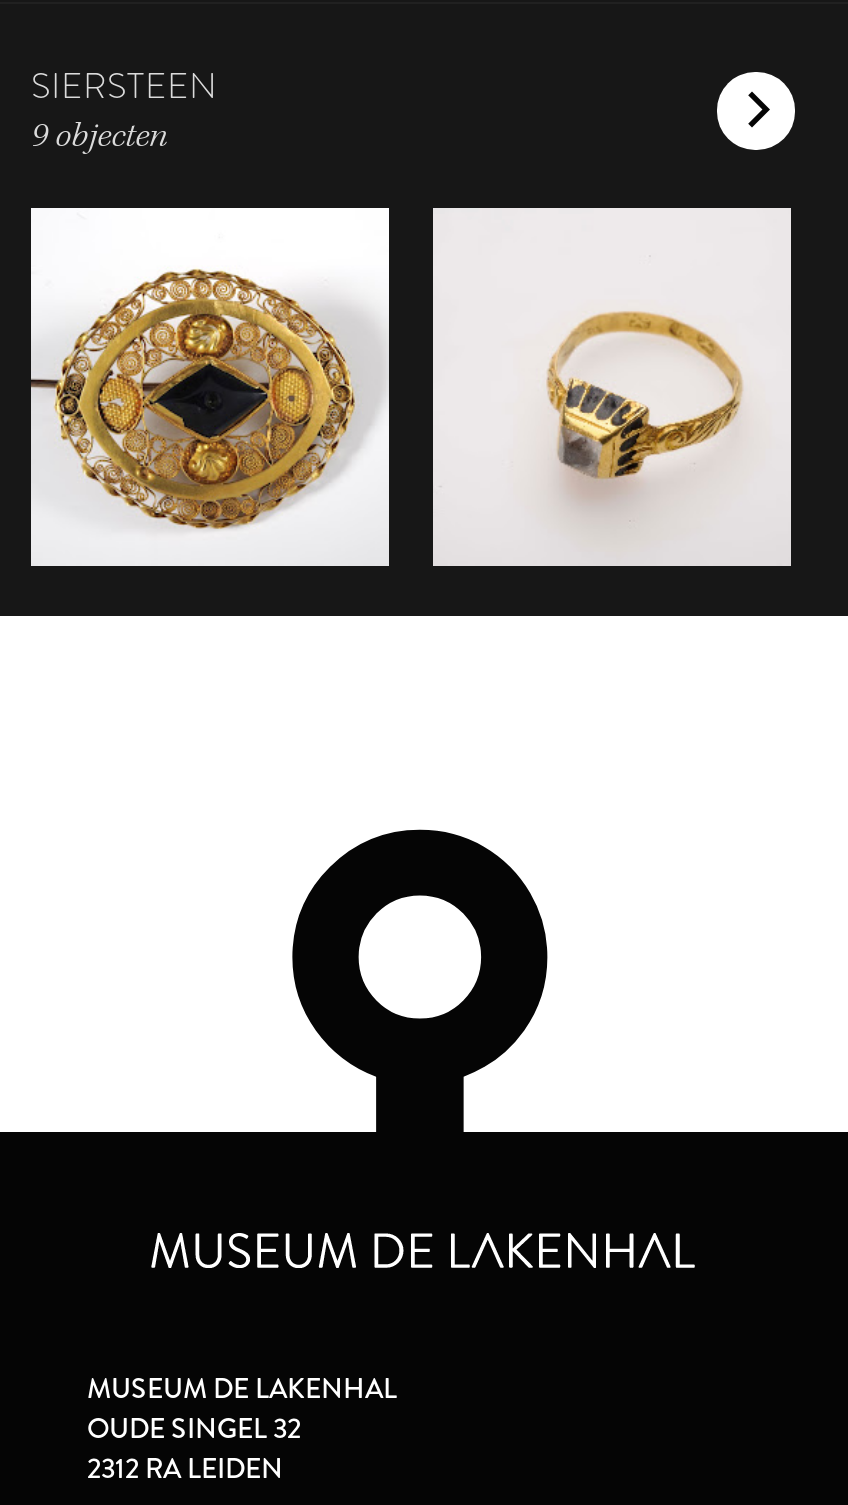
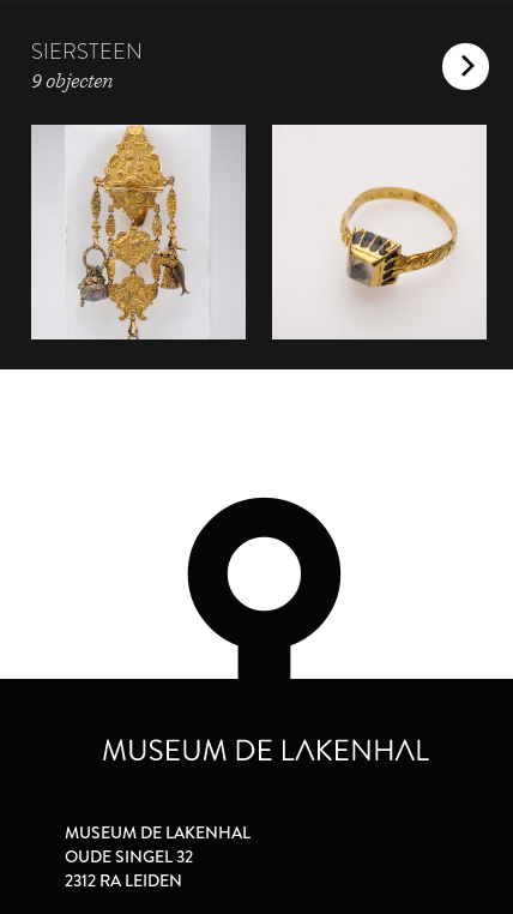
- [image]
+ [image]
